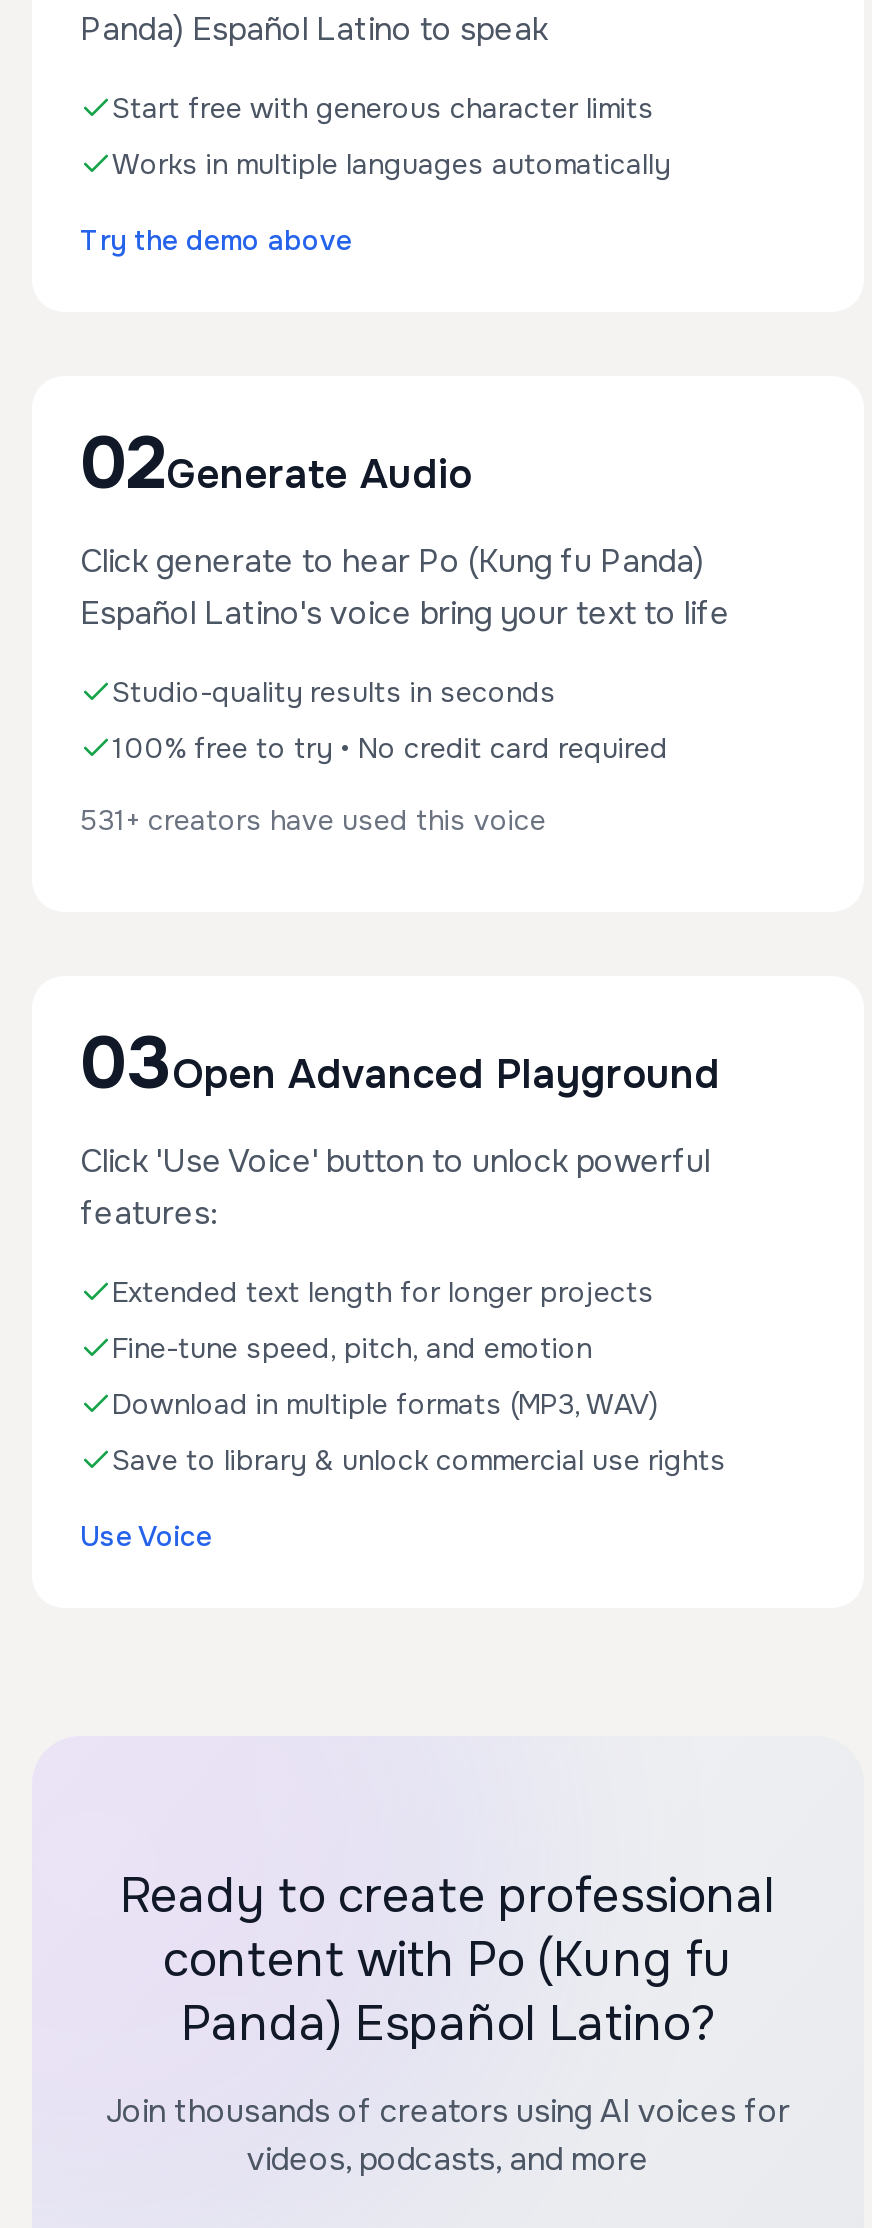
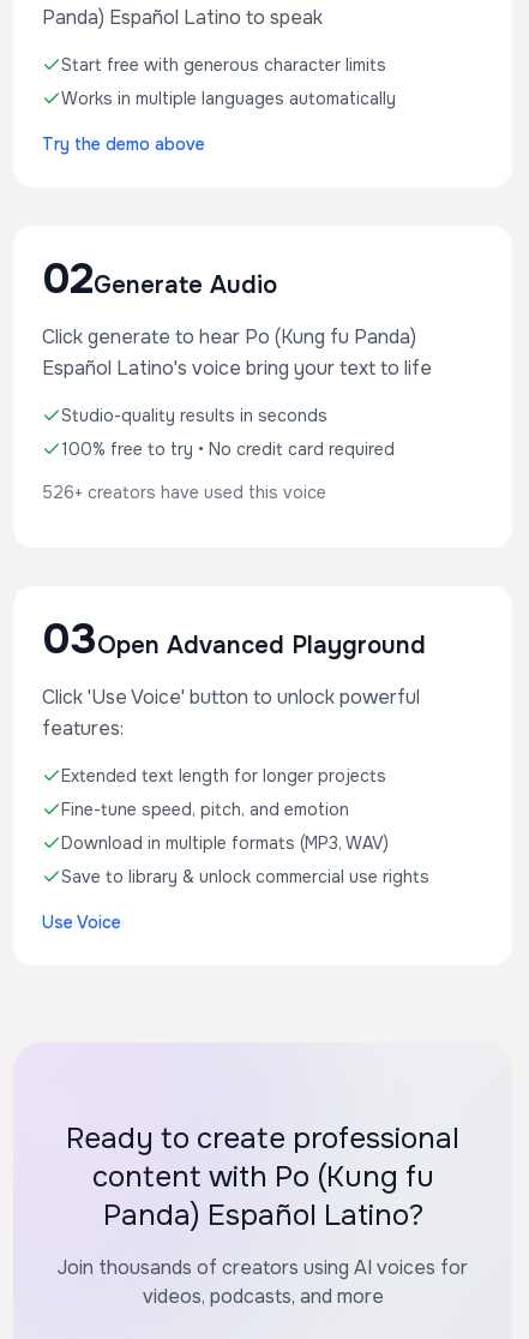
- 531+ creators have used this voice
+ 526+ creators have used this voice
